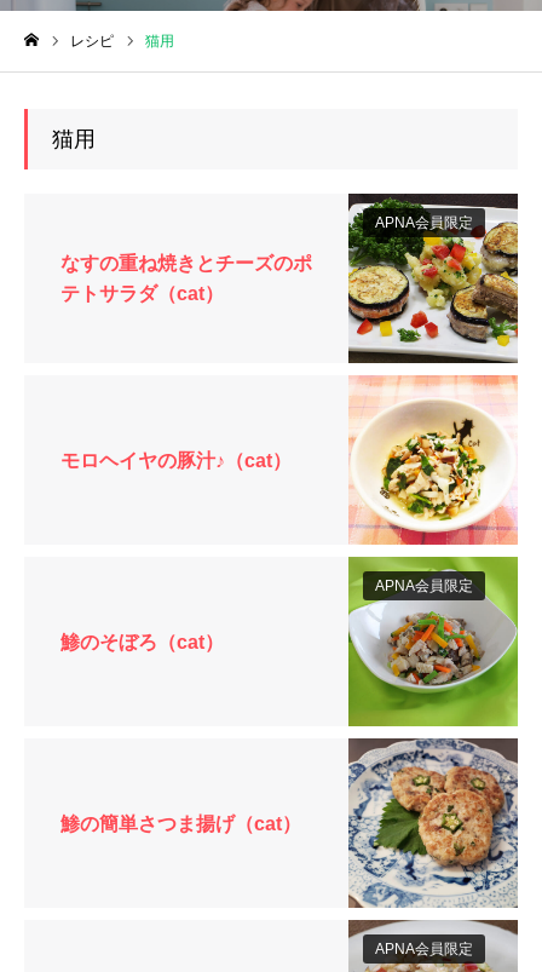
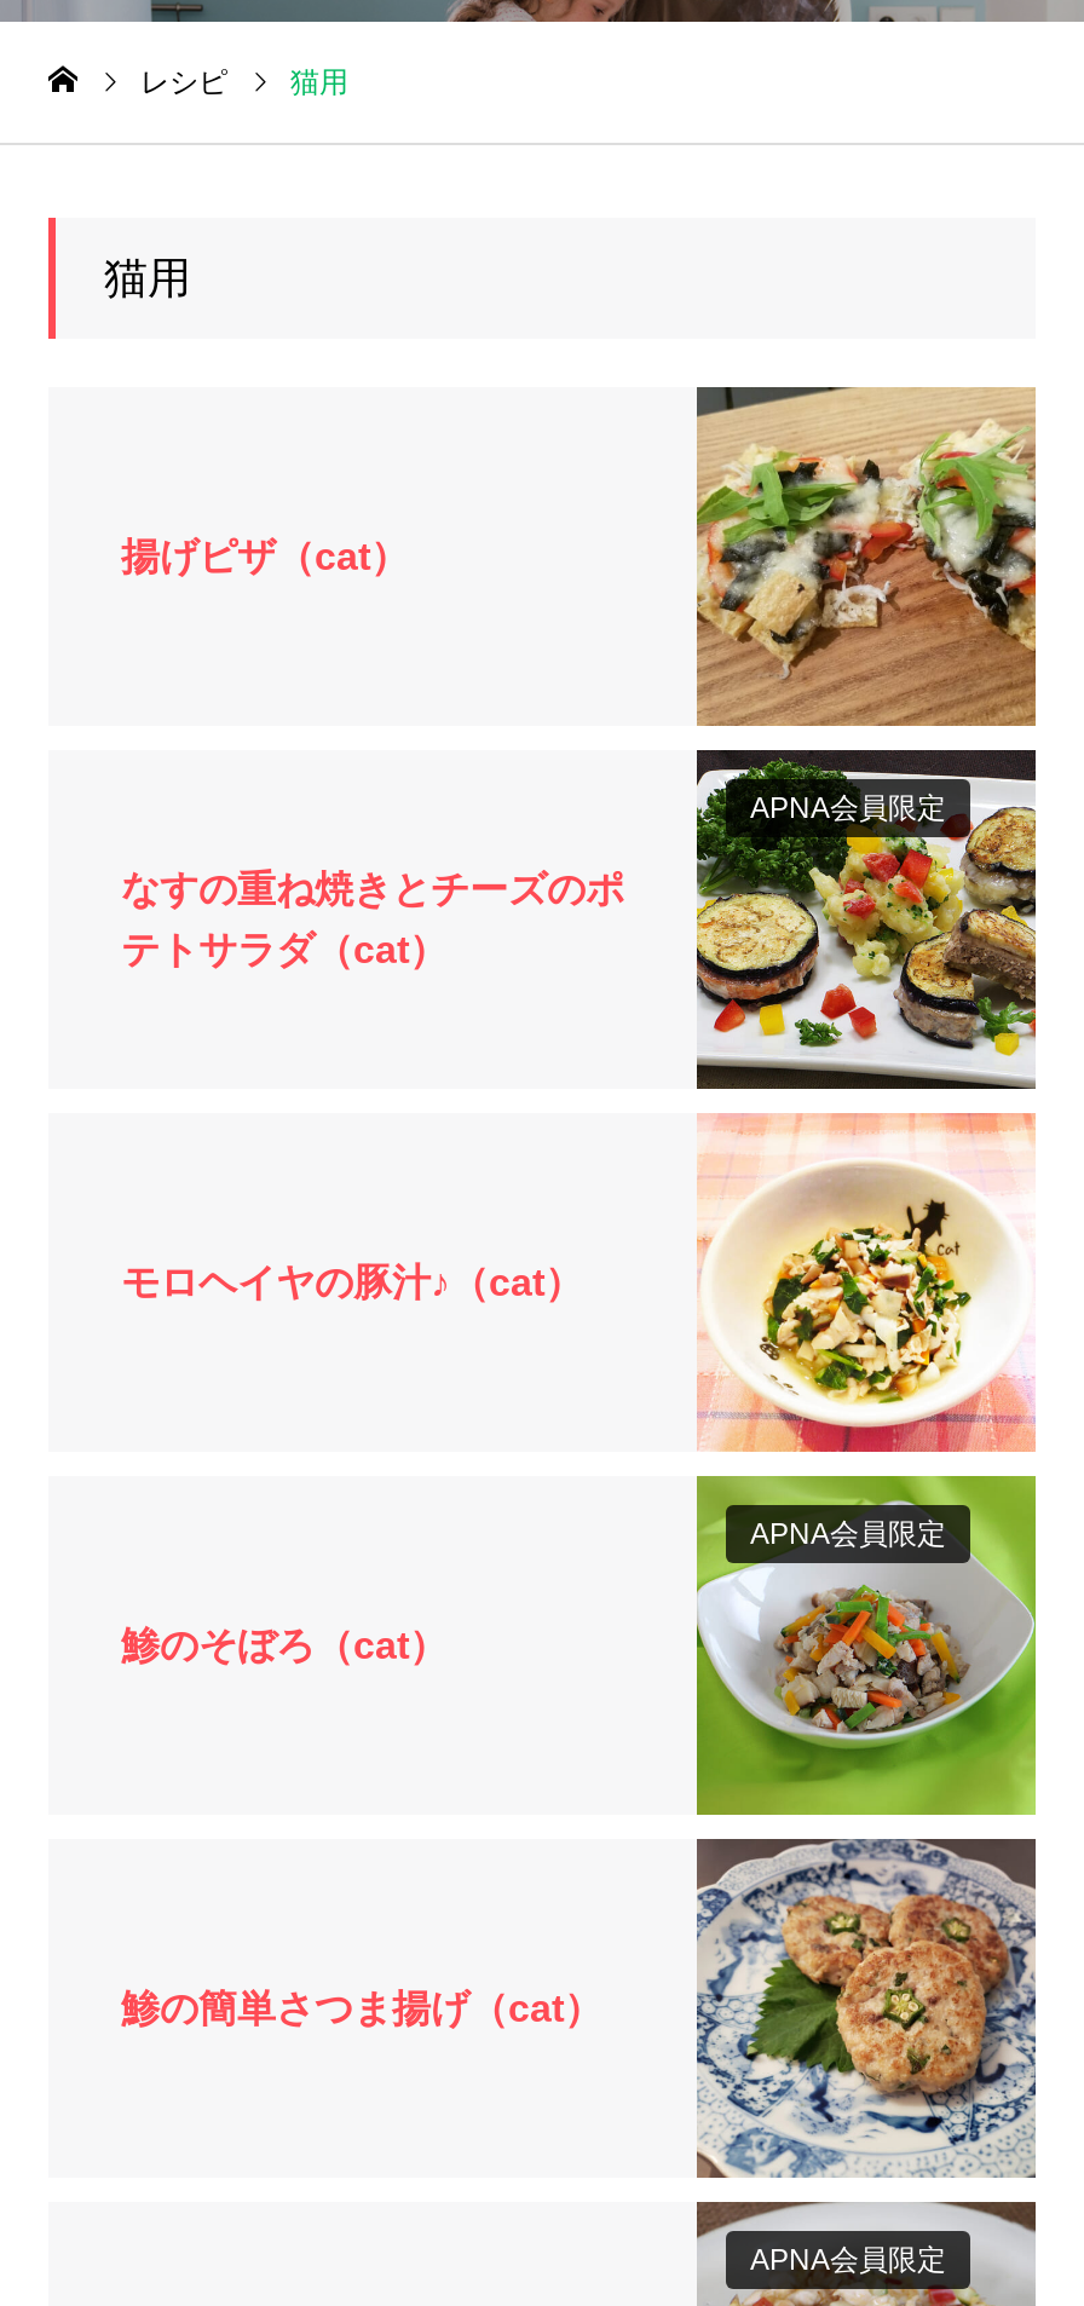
+ 揚げピザ（cat）

+ [image]
